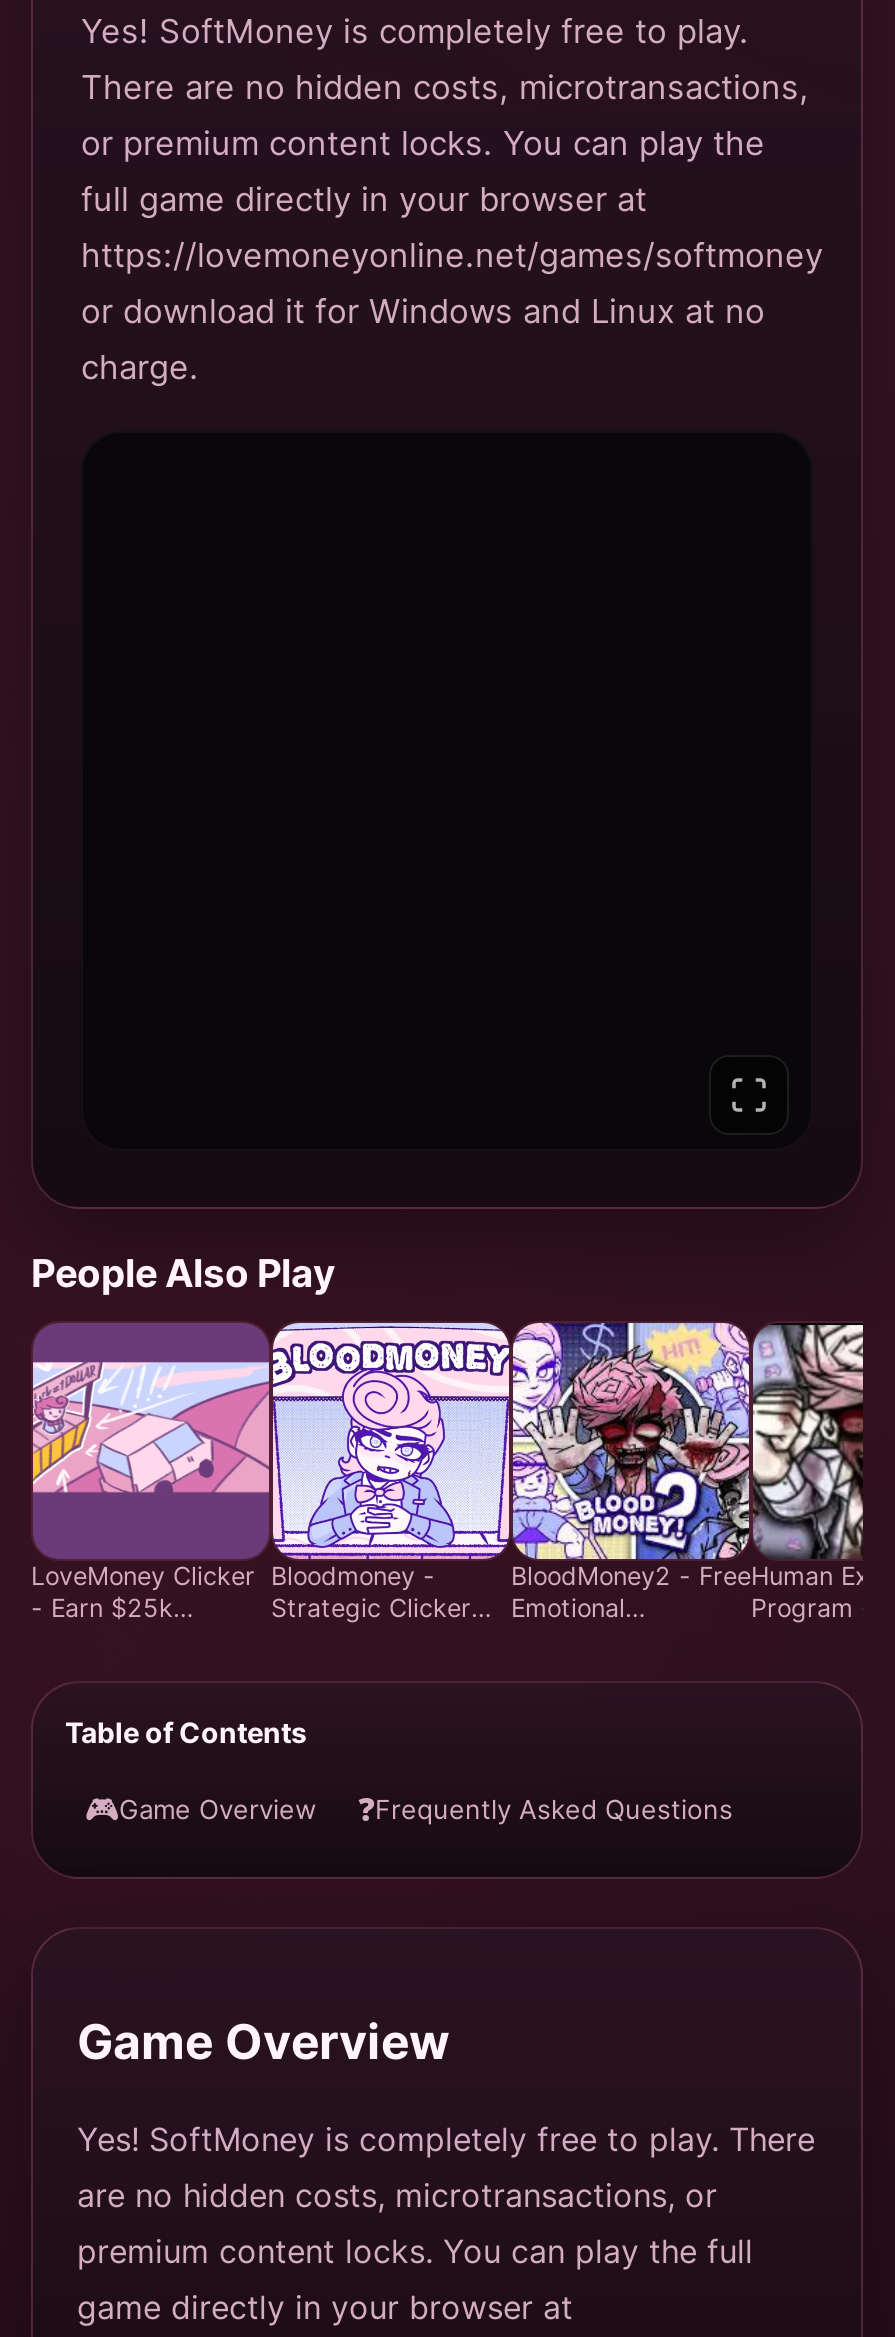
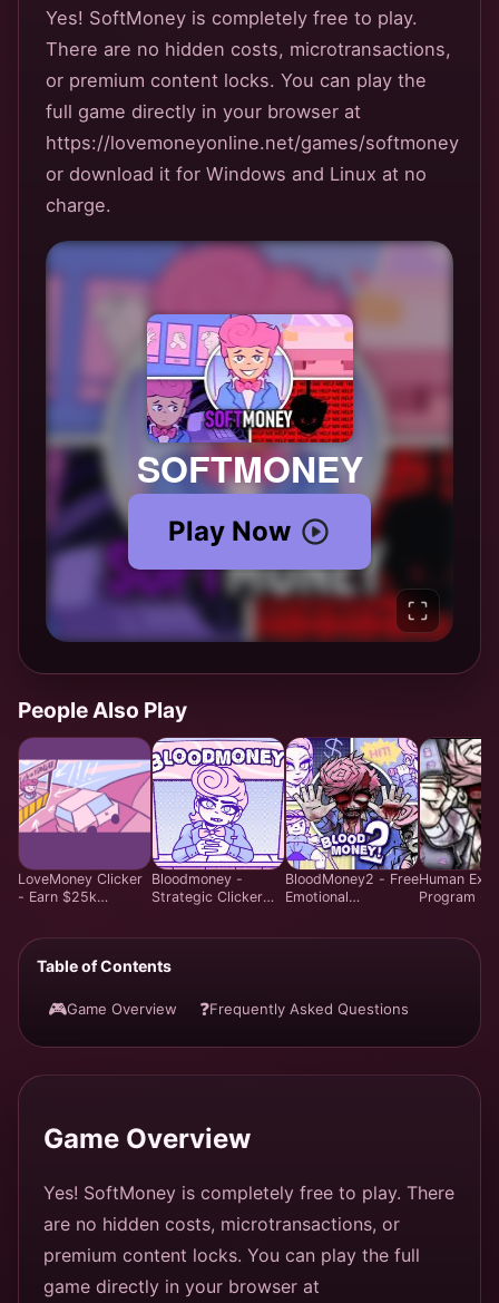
+ [image]
